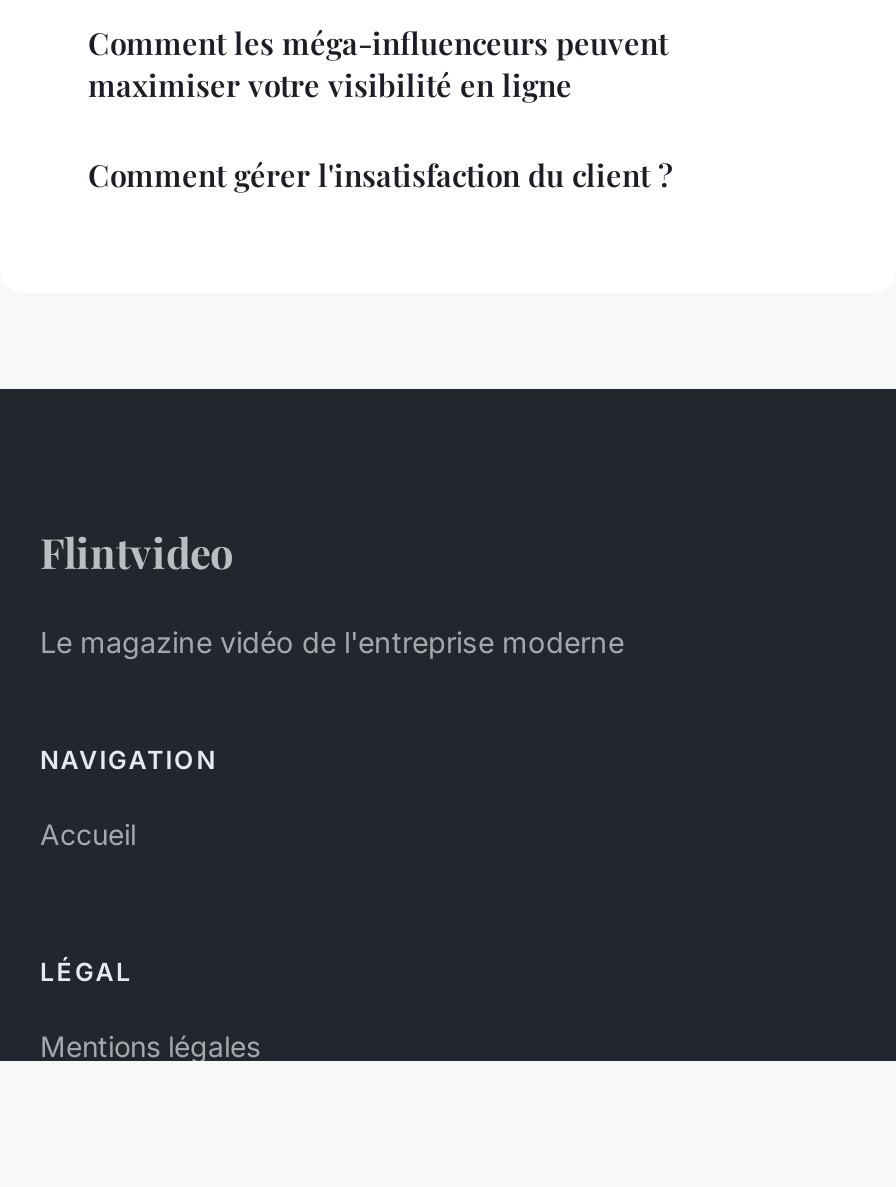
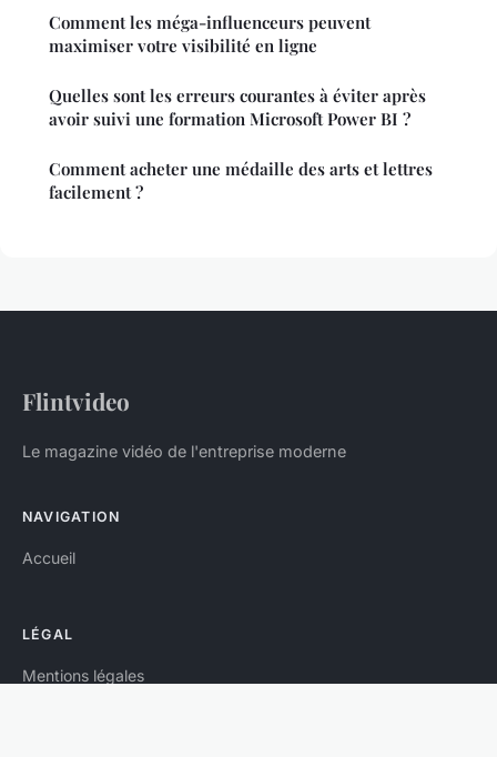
- Comment gérer l'insatisfaction du client ?
+ Quelles sont les erreurs courantes à éviter après
+ avoir suivi une formation Microsoft Power BI ?
+ Comment acheter une médaille des arts et lettres
+ facilement ?
